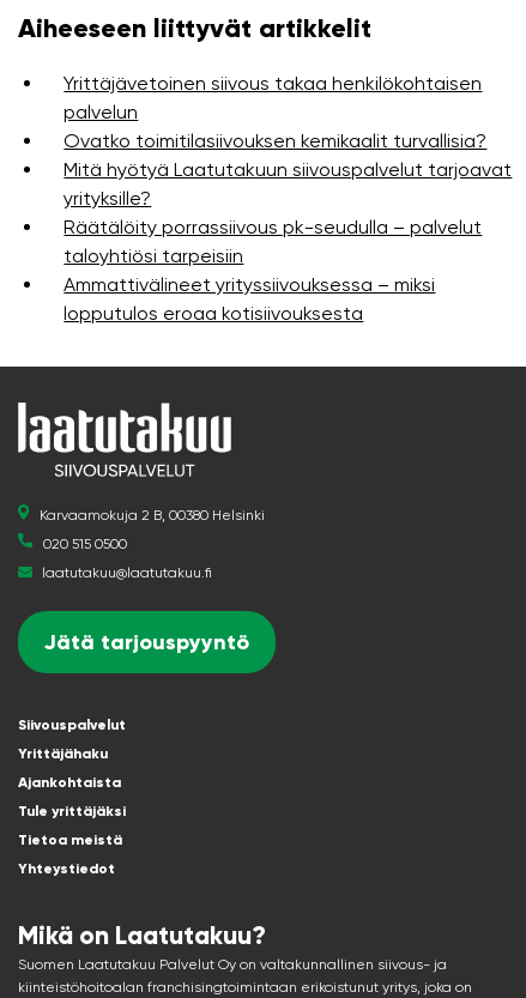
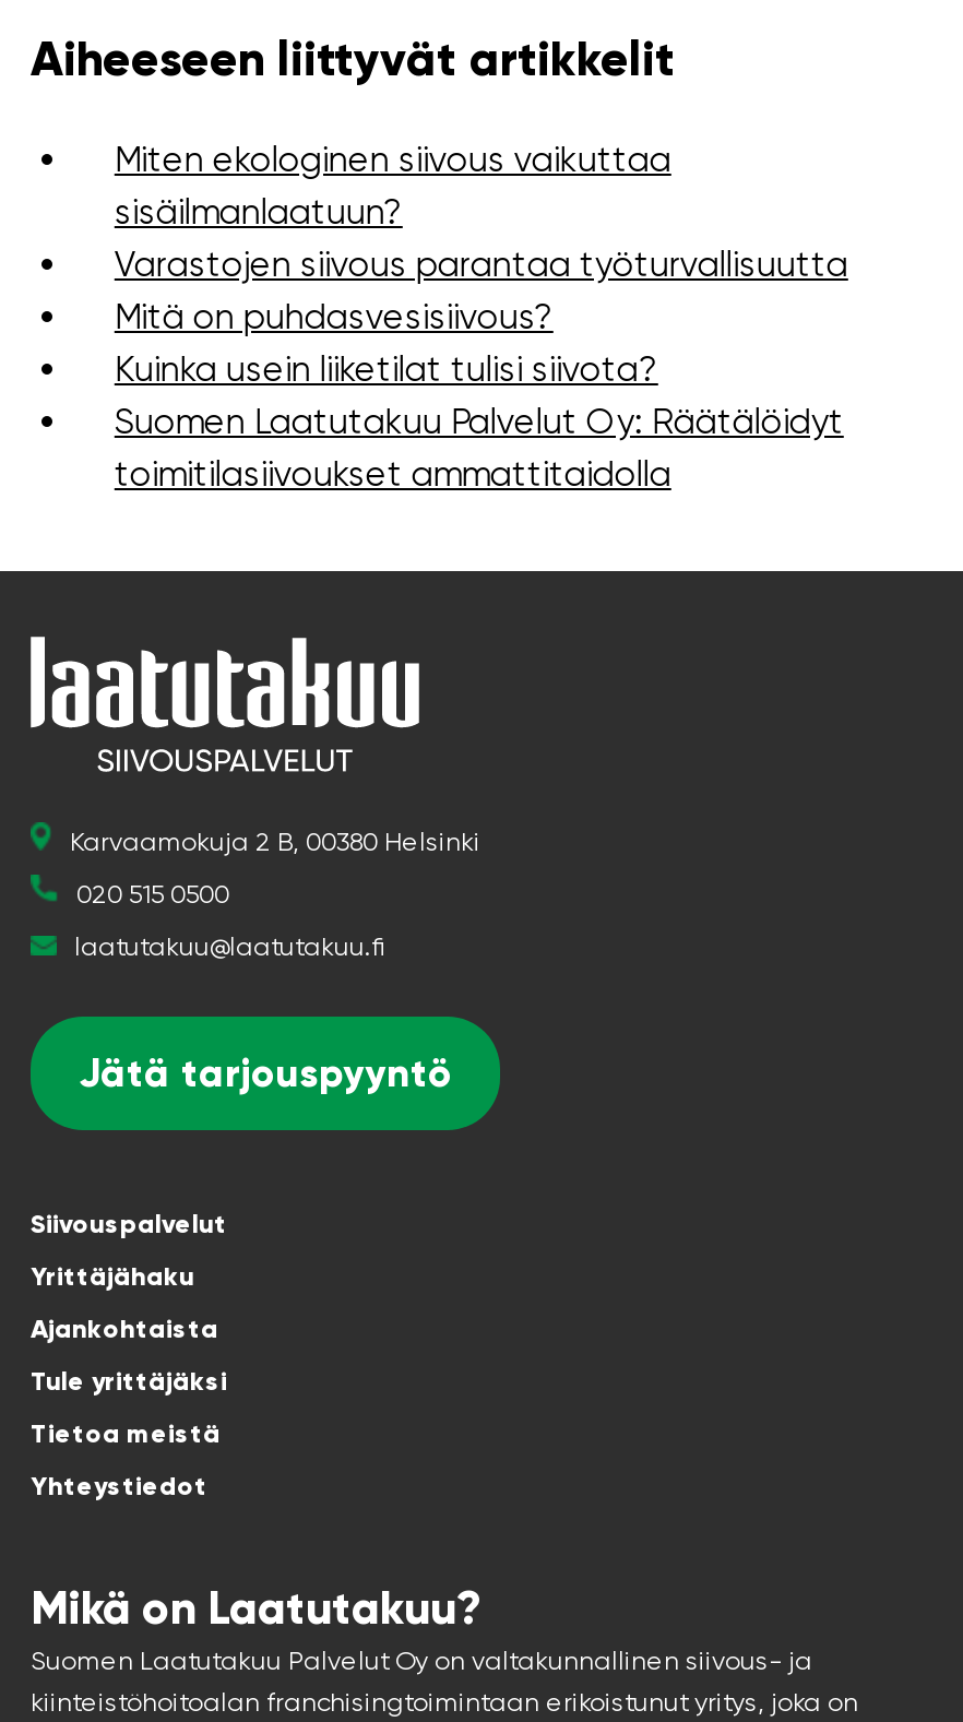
- Yrittäjävetoinen siivous takaa henkilökohtaisen
- palvelun
- Ovatko toimitilasiivouksen kemikaalit turvallisia?
- Mitä hyötyä Laatutakuun siivouspalvelut tarjoavat
- yrityksille?
- Räätälöity porrassiivous pk-seudulla – palvelut
- taloyhtiösi tarpeisiin
- Ammattivälineet yrityssiivouksessa – miksi
- lopputulos eroaa kotisiivouksesta
+ Miten ekologinen siivous vaikuttaa
+ sisäilmanlaatuun?
+ Varastojen siivous parantaa työturvallisuutta
+ Mitä on puhdasvesisiivous?
+ Kuinka usein liiketilat tulisi siivota?
+ Suomen Laatutakuu Palvelut Oy: Räätälöidyt
+ toimitilasiivoukset ammattitaidolla
